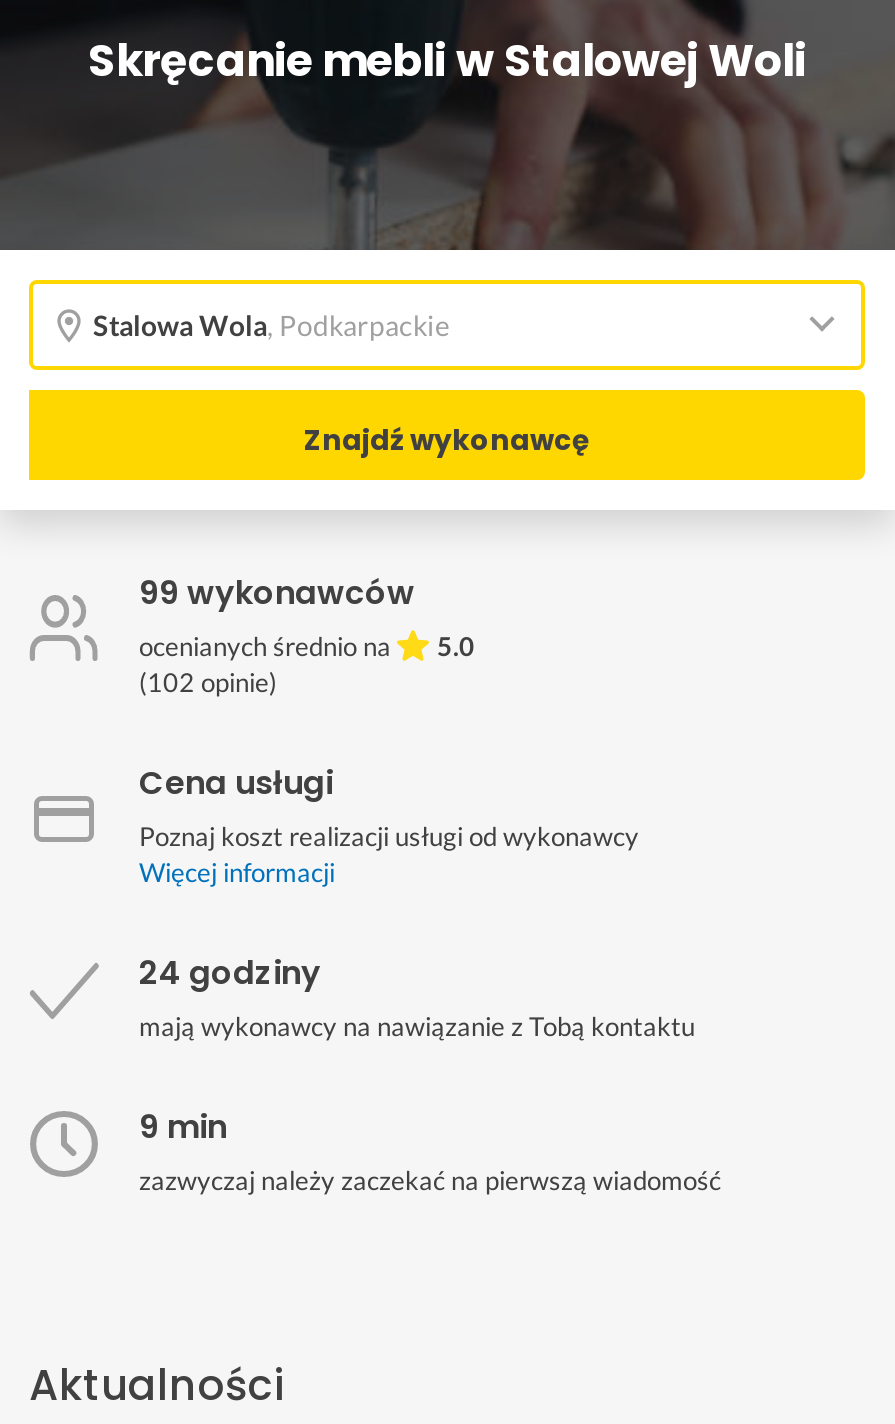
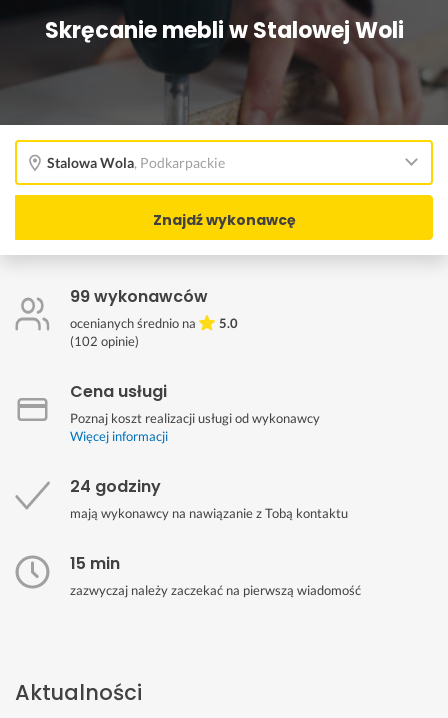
- 9 min
+ 15 min
